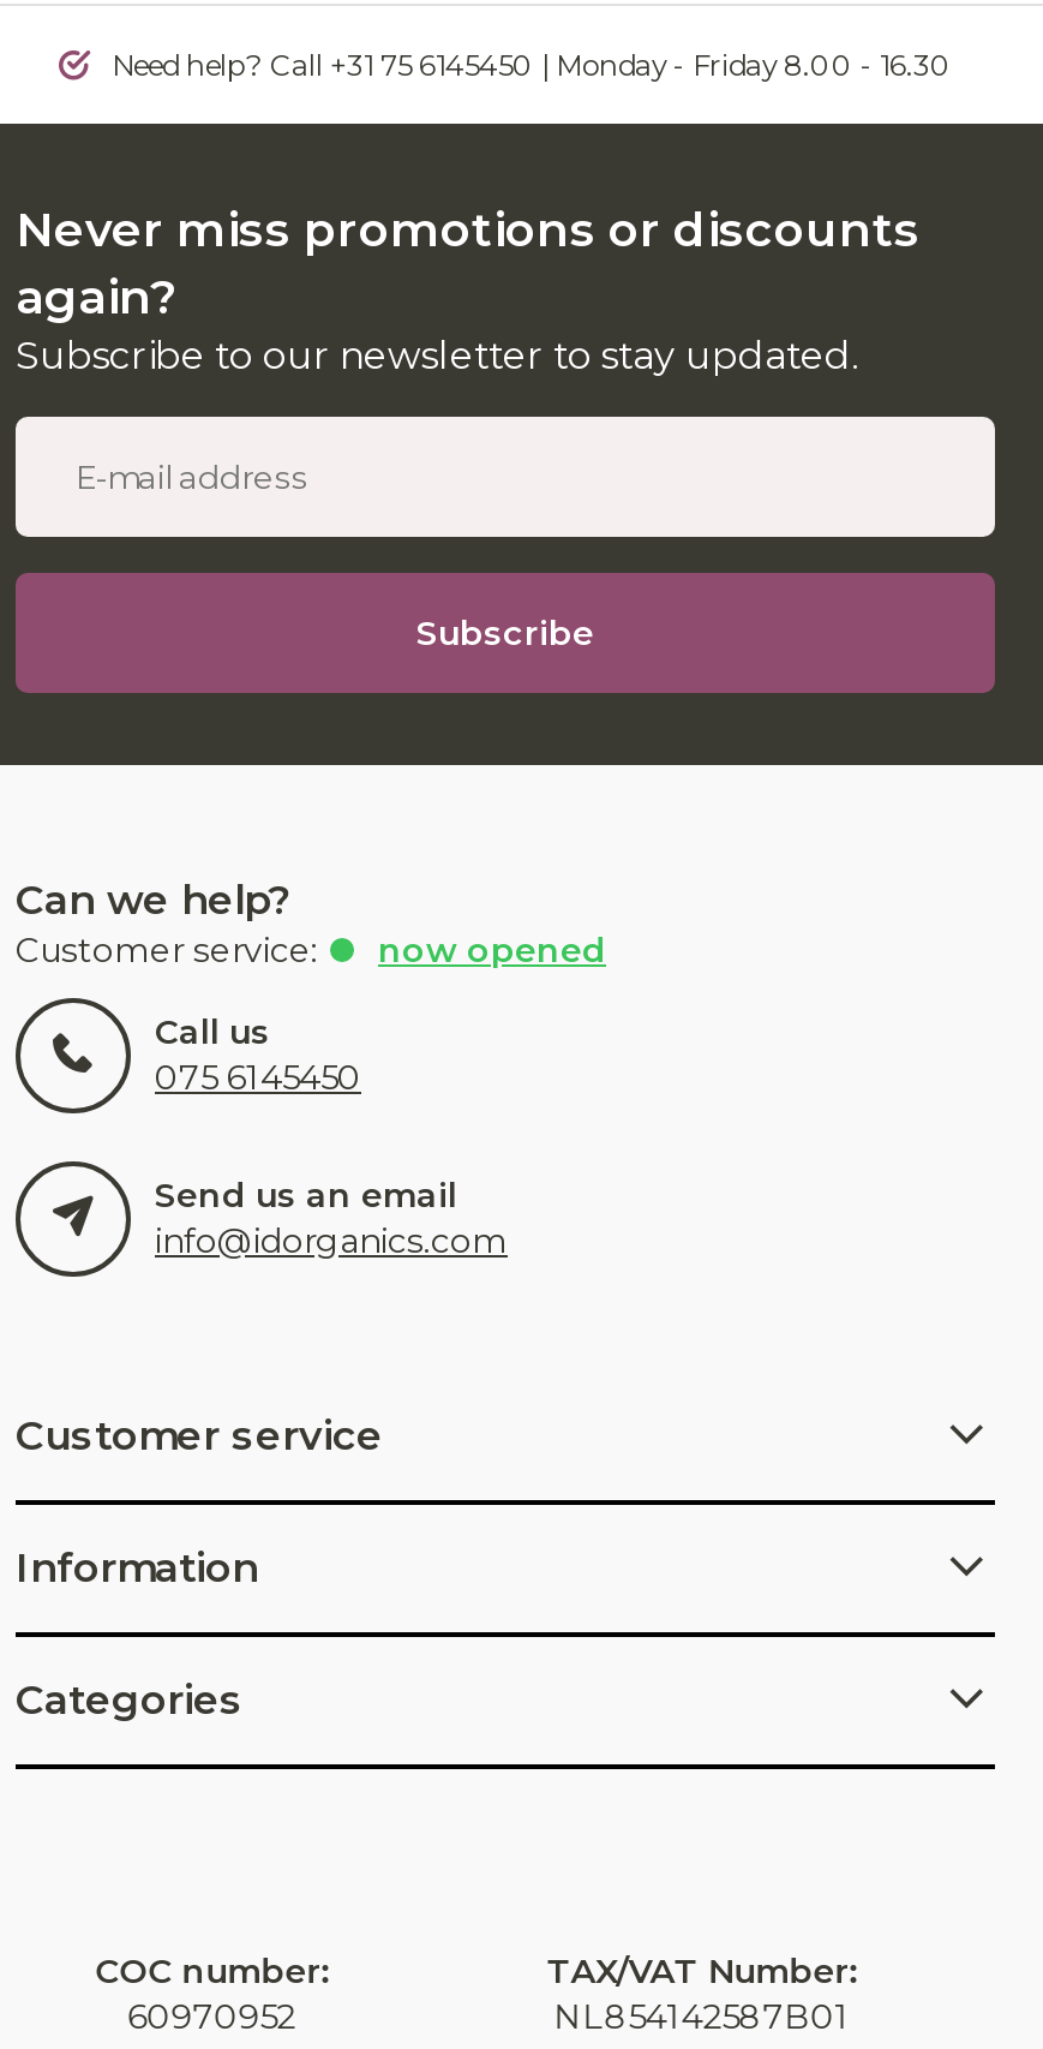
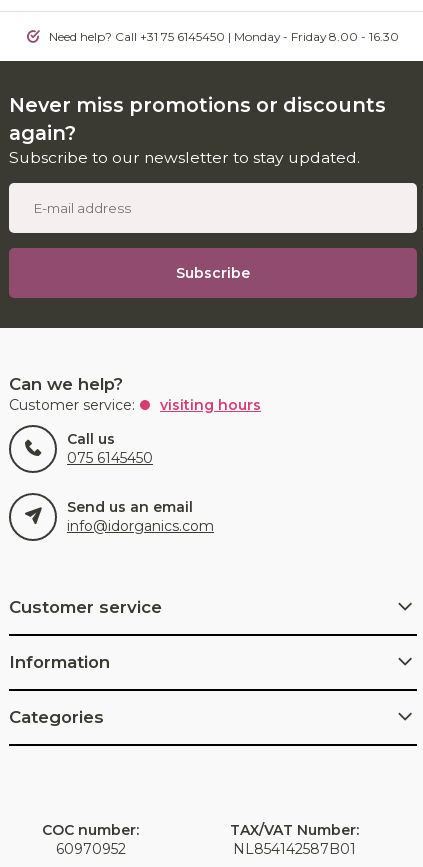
- now opened
+ visiting hours
